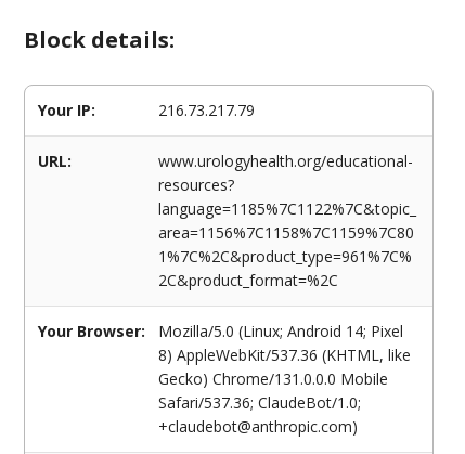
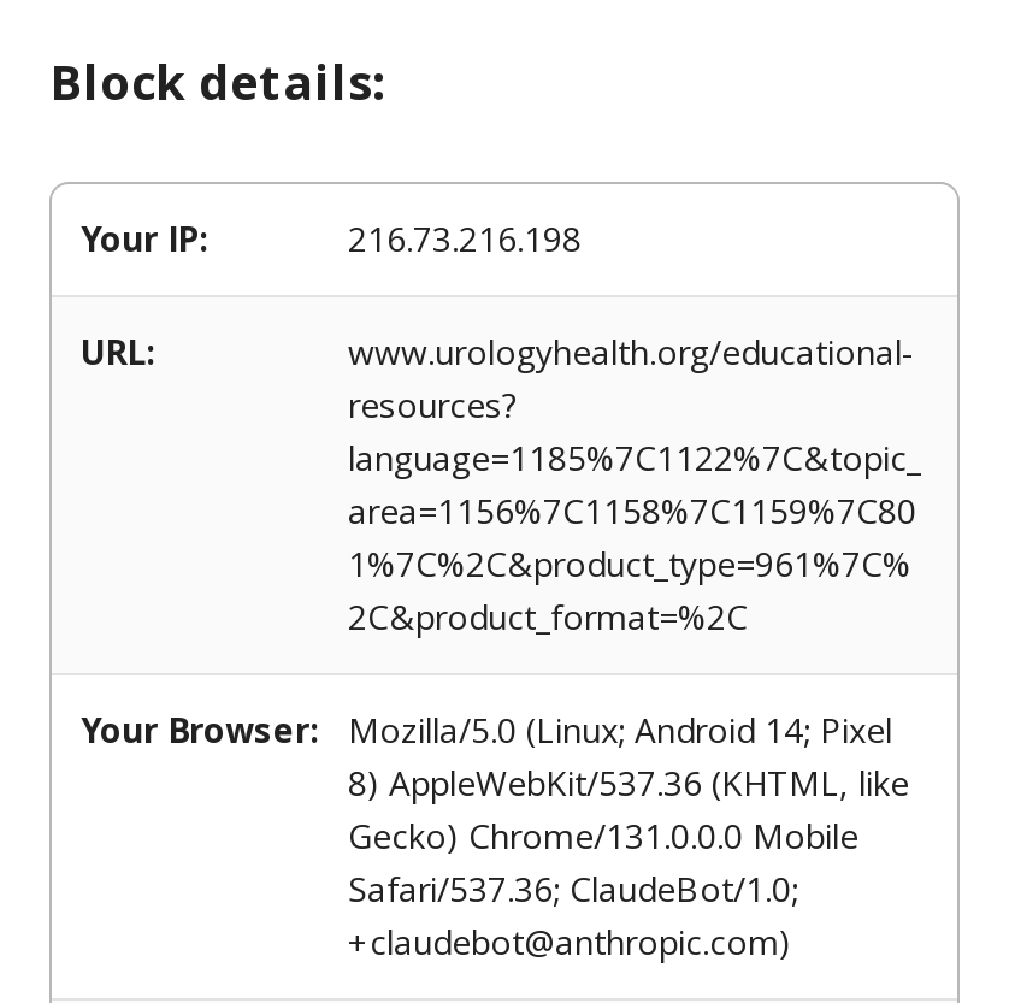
- 216.73.217.79
+ 216.73.216.198
